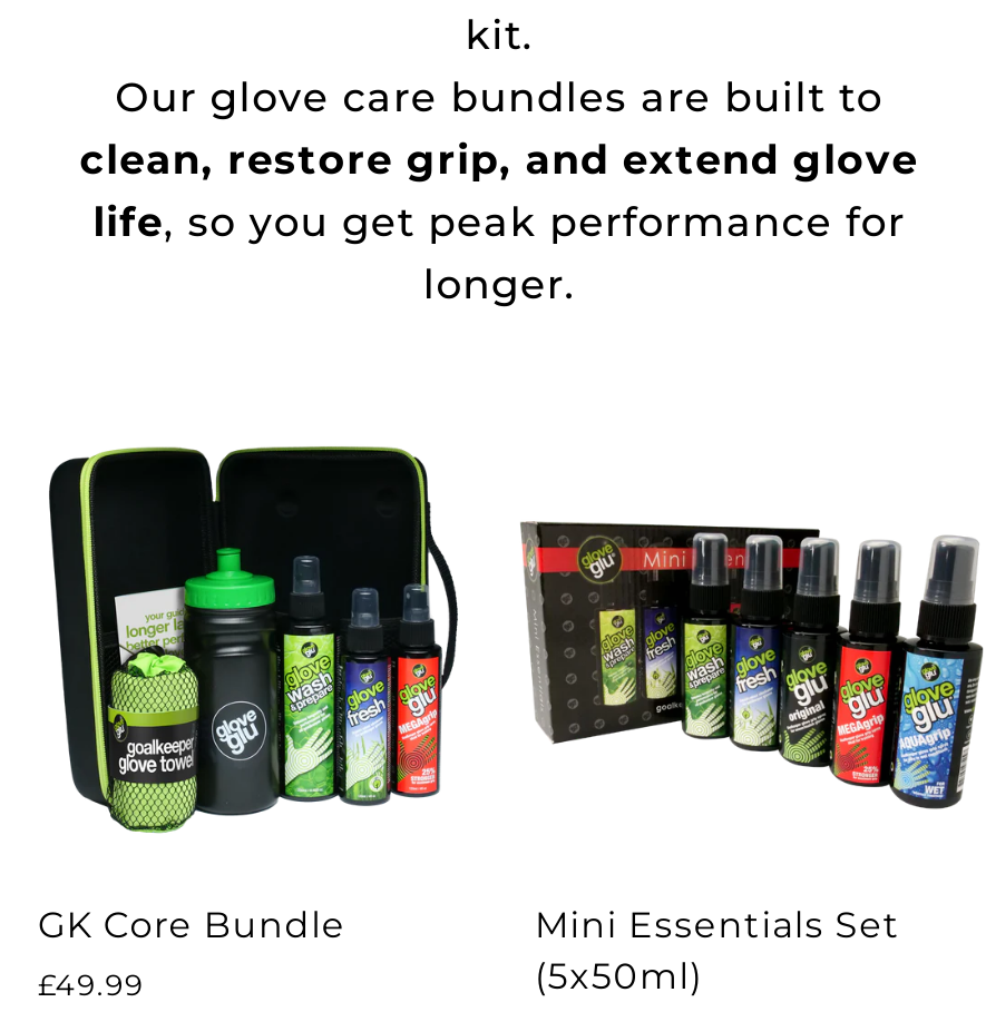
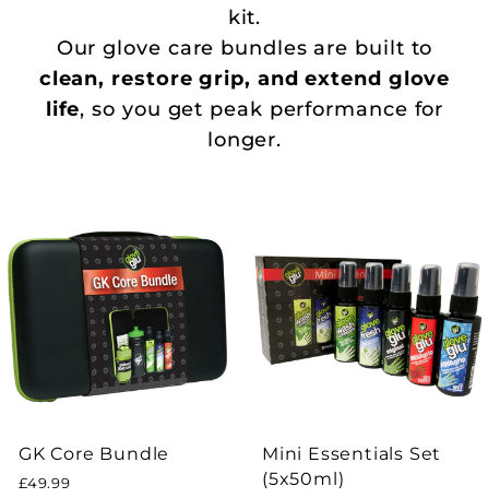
- [image]
+ [image]
